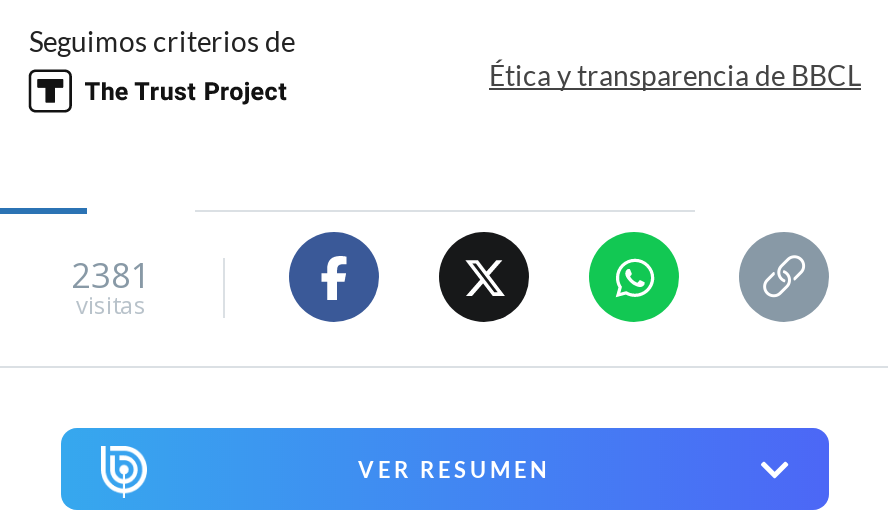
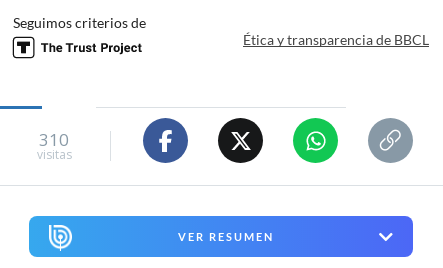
- 2381
+ 310
